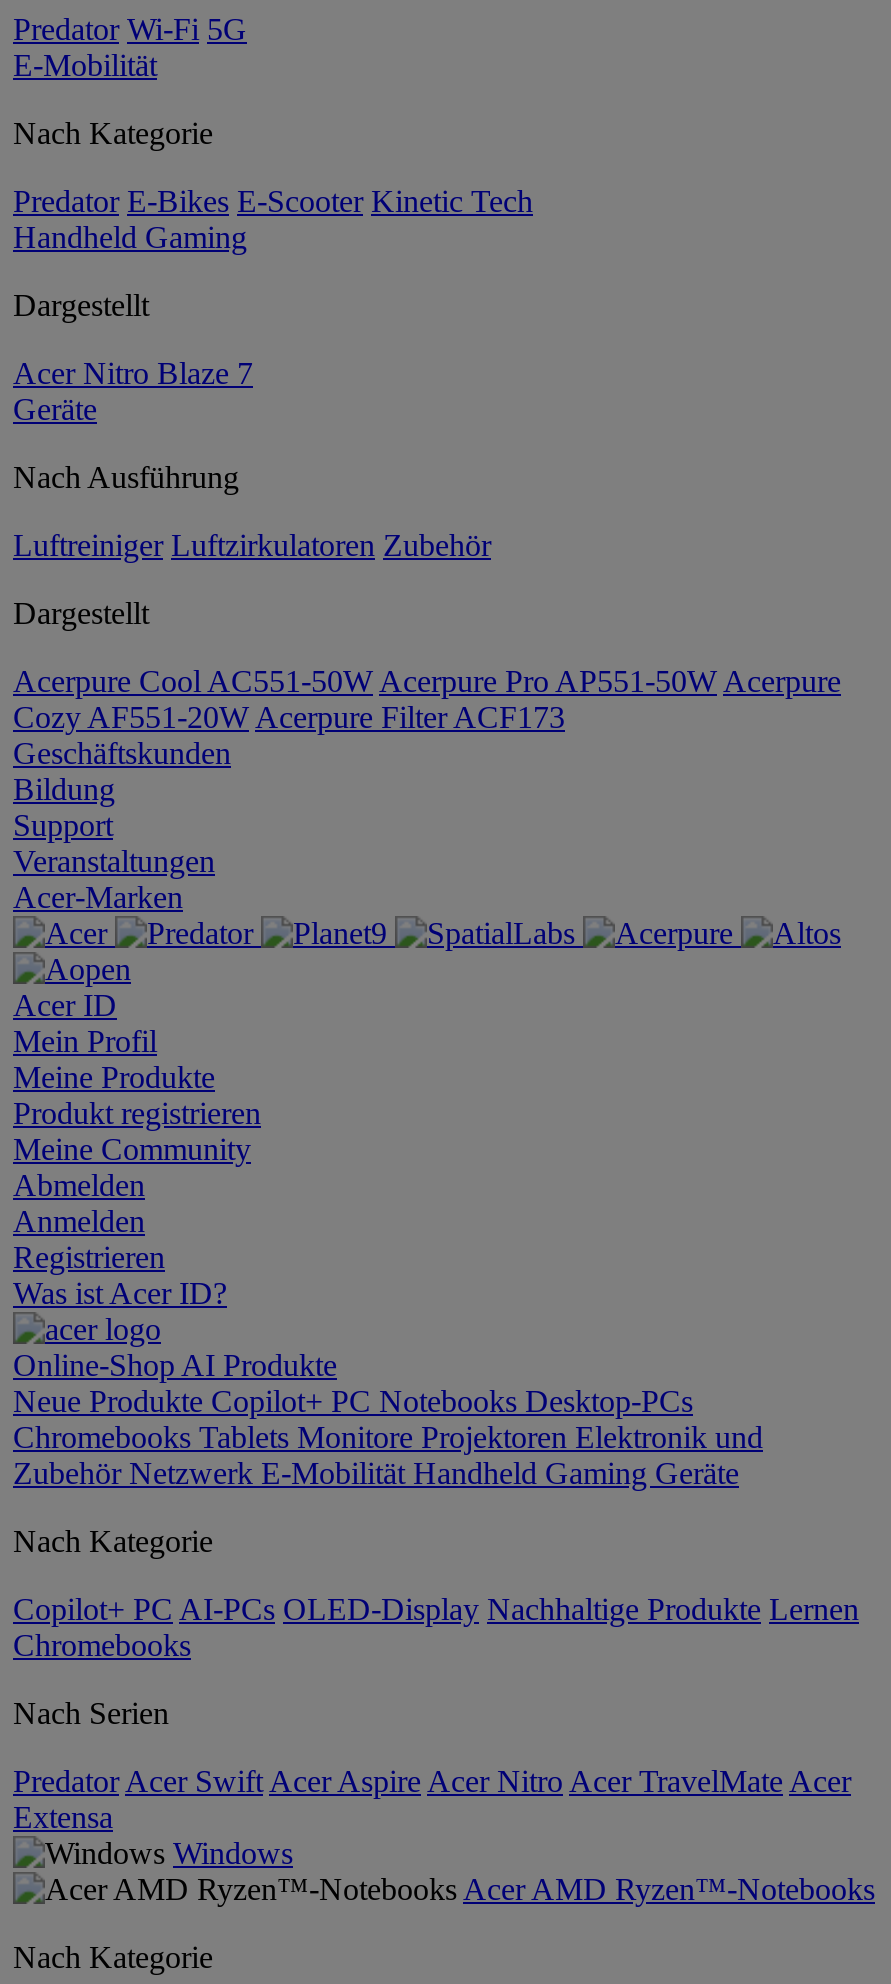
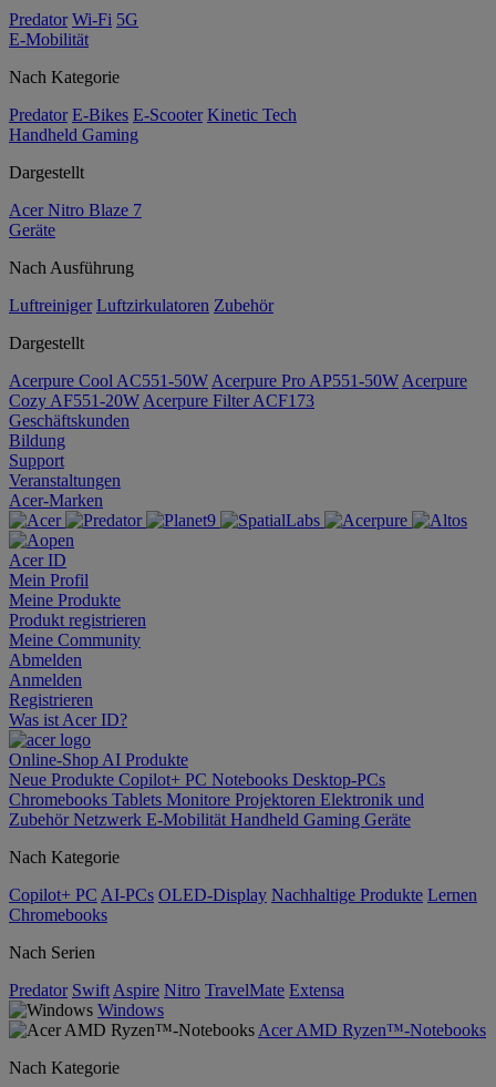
- Predator Acer Swift Acer Aspire Acer Nitro Acer TravelMate Acer
- Extensa
+ Predator Swift Aspire Nitro TravelMate Extensa
